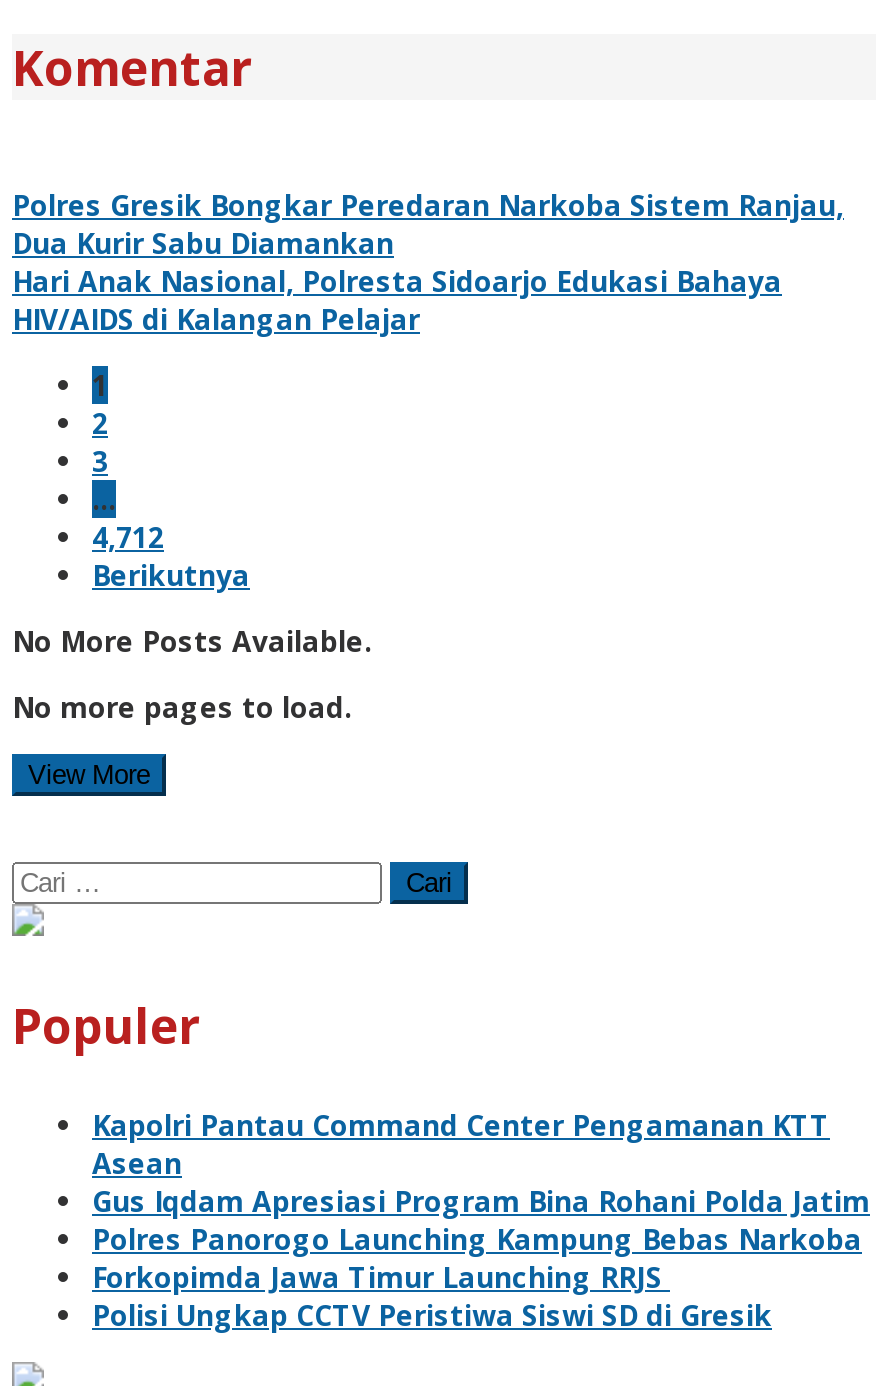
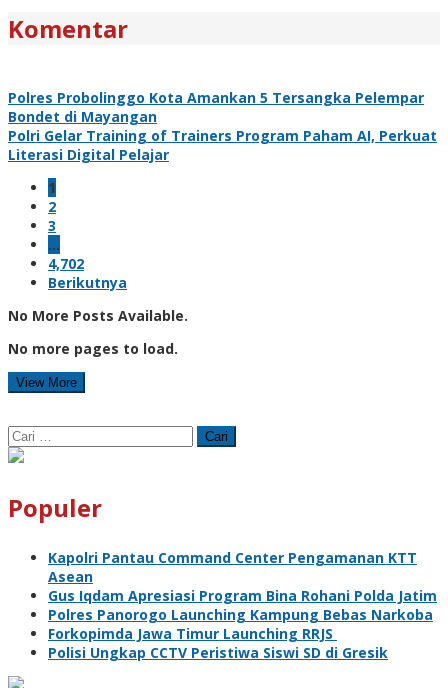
- Polres Gresik Bongkar Peredaran Narkoba Sistem Ranjau,
- Dua Kurir Sabu Diamankan
- Hari Anak Nasional, Polresta Sidoarjo Edukasi Bahaya
- HIV/AIDS di Kalangan Pelajar
+ Polres Probolinggo Kota Amankan 5 Tersangka Pelempar
+ Bondet di Mayangan
+ Polri Gelar Training of Trainers Program Paham AI, Perkuat
+ Literasi Digital Pelajar

- 4,712
+ 4,702
